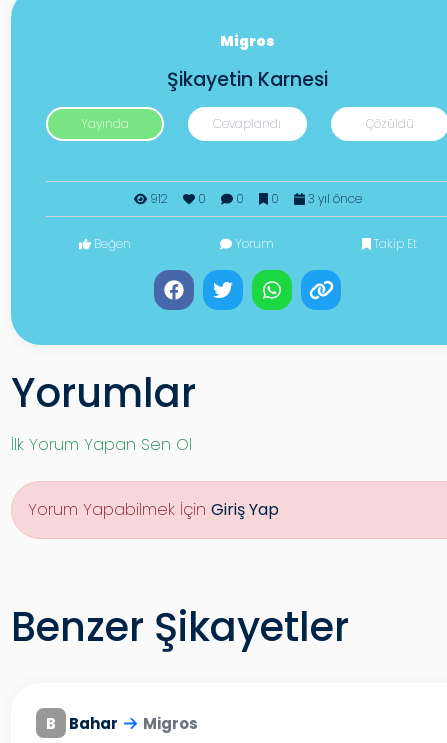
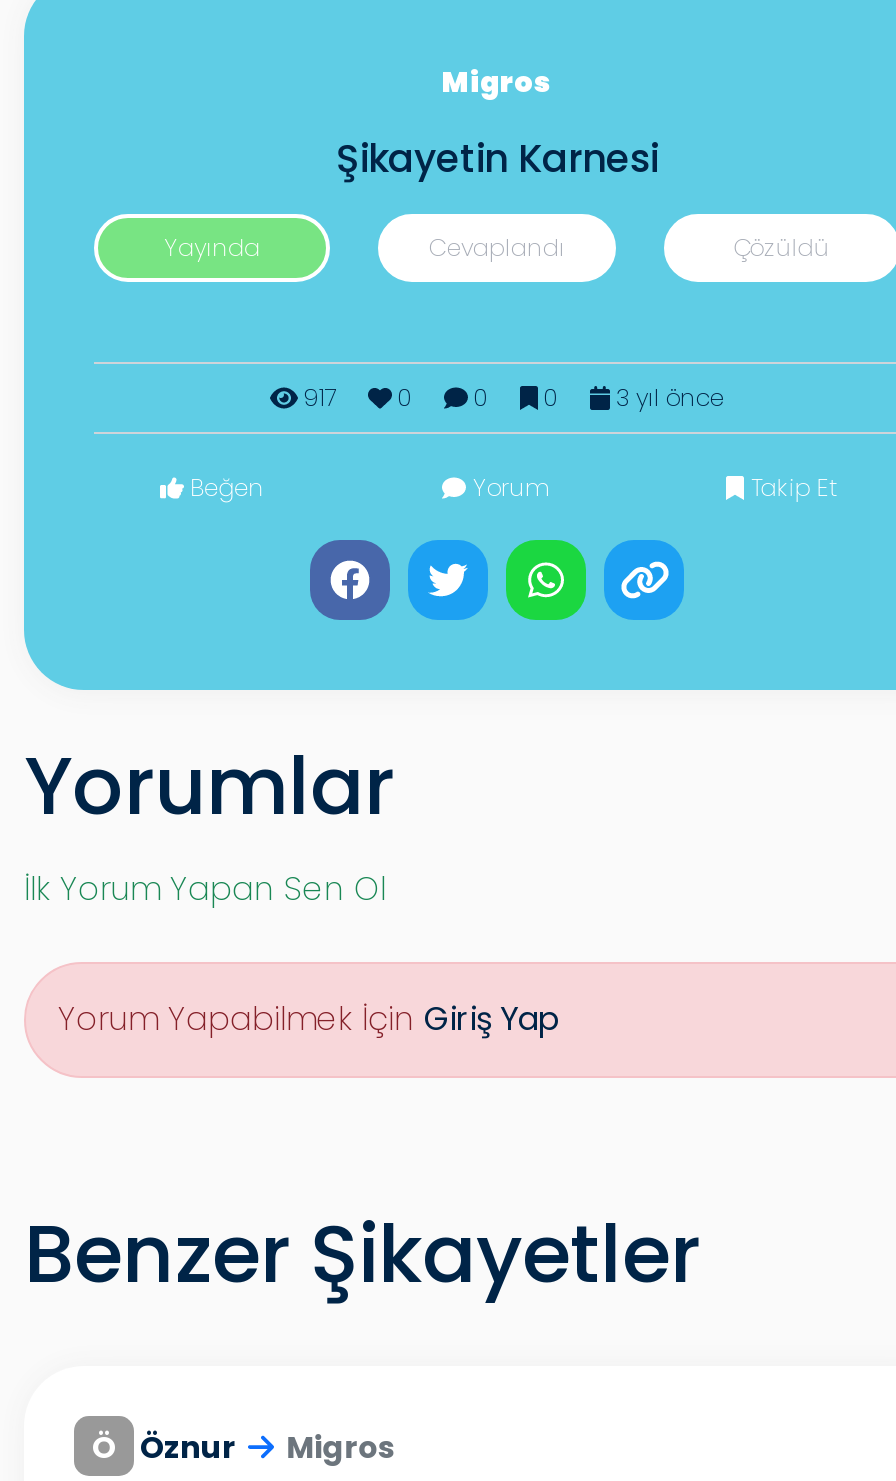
- 912
+ 917

- B
- Bahar
+ Ö Öznur
